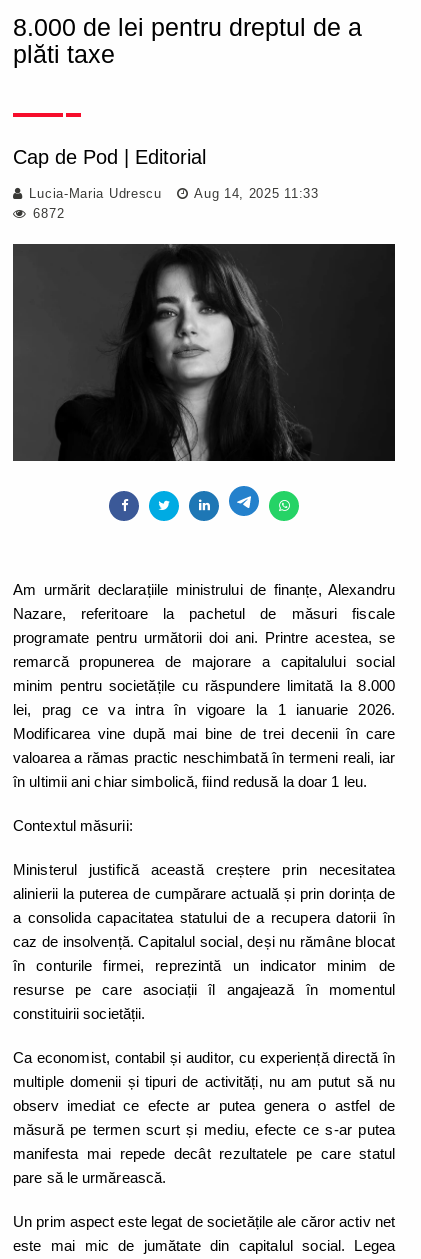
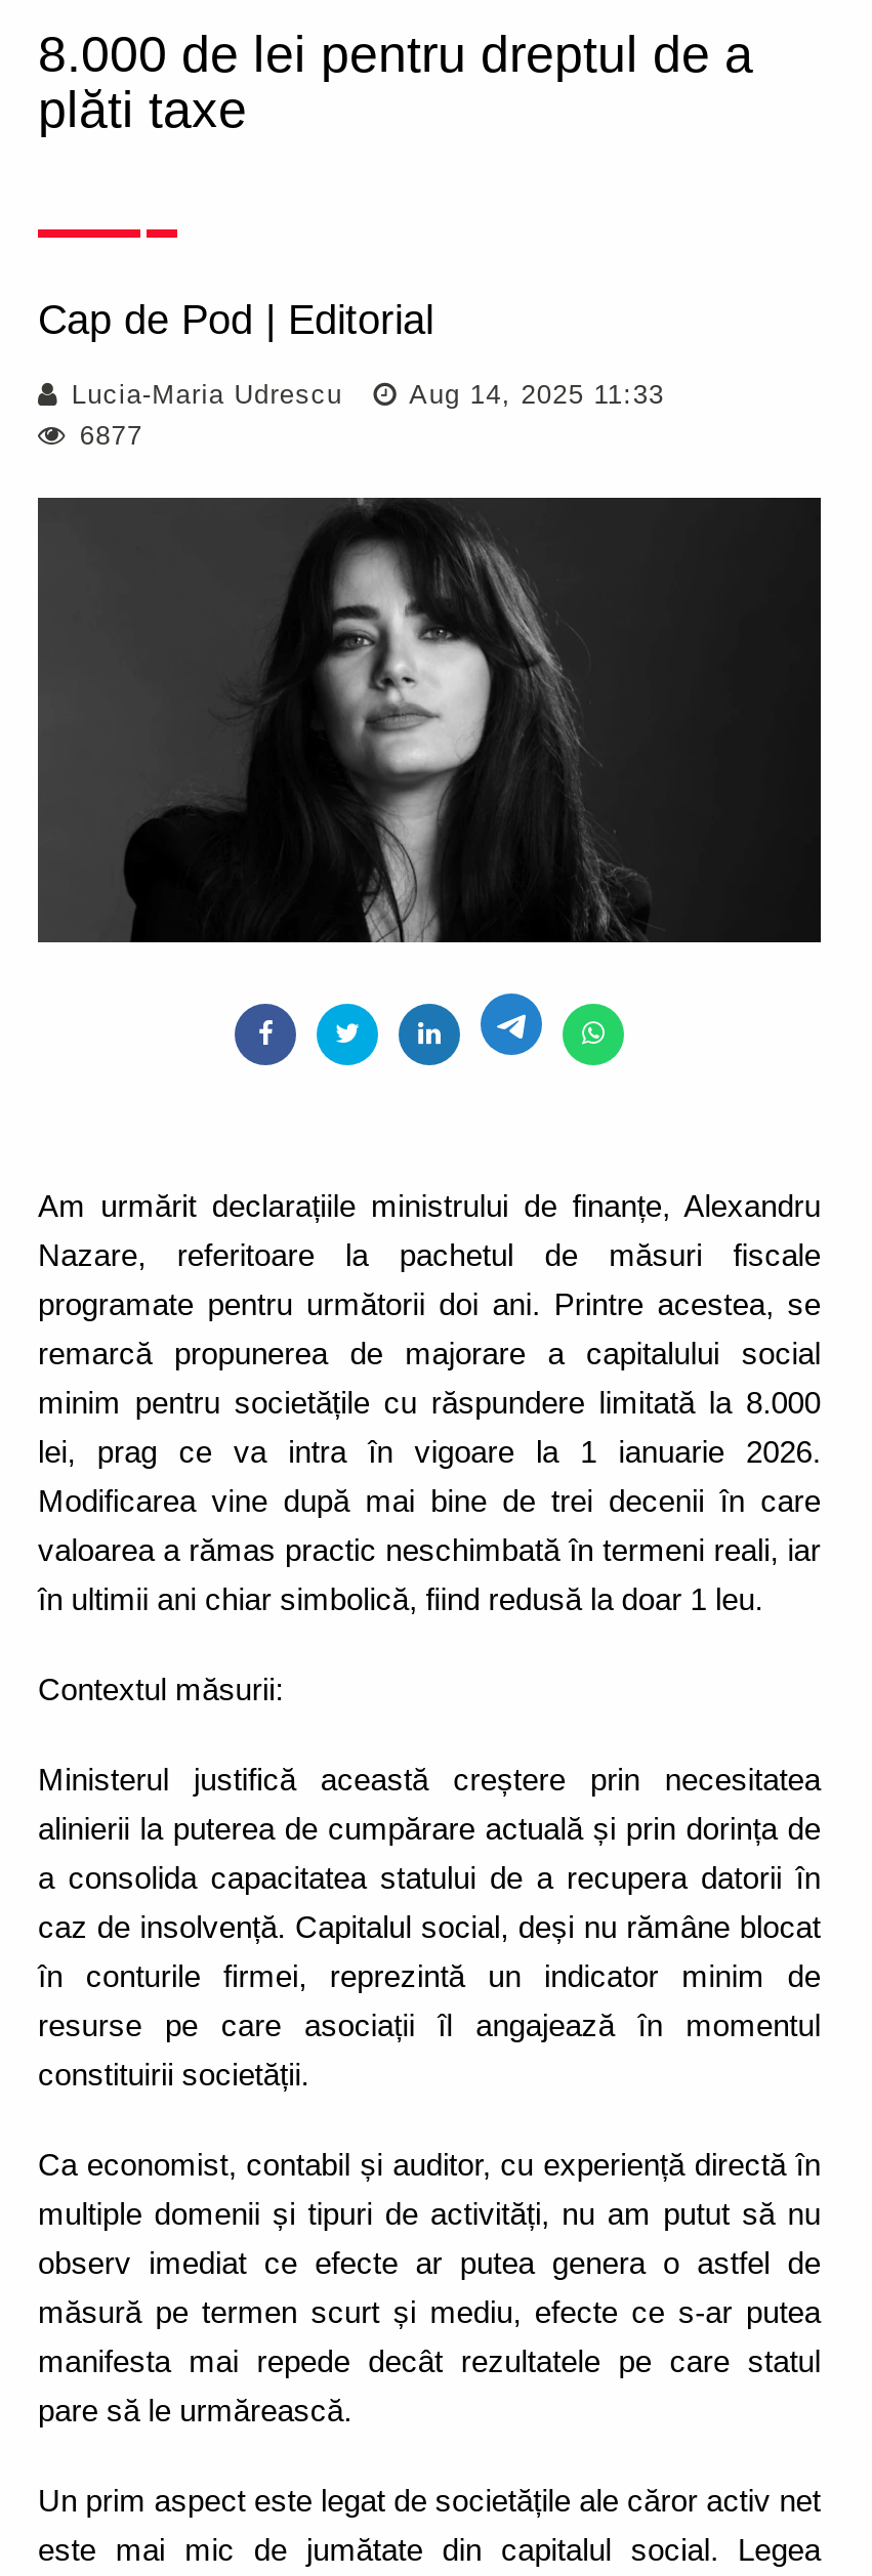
- 6872
+ 6877
